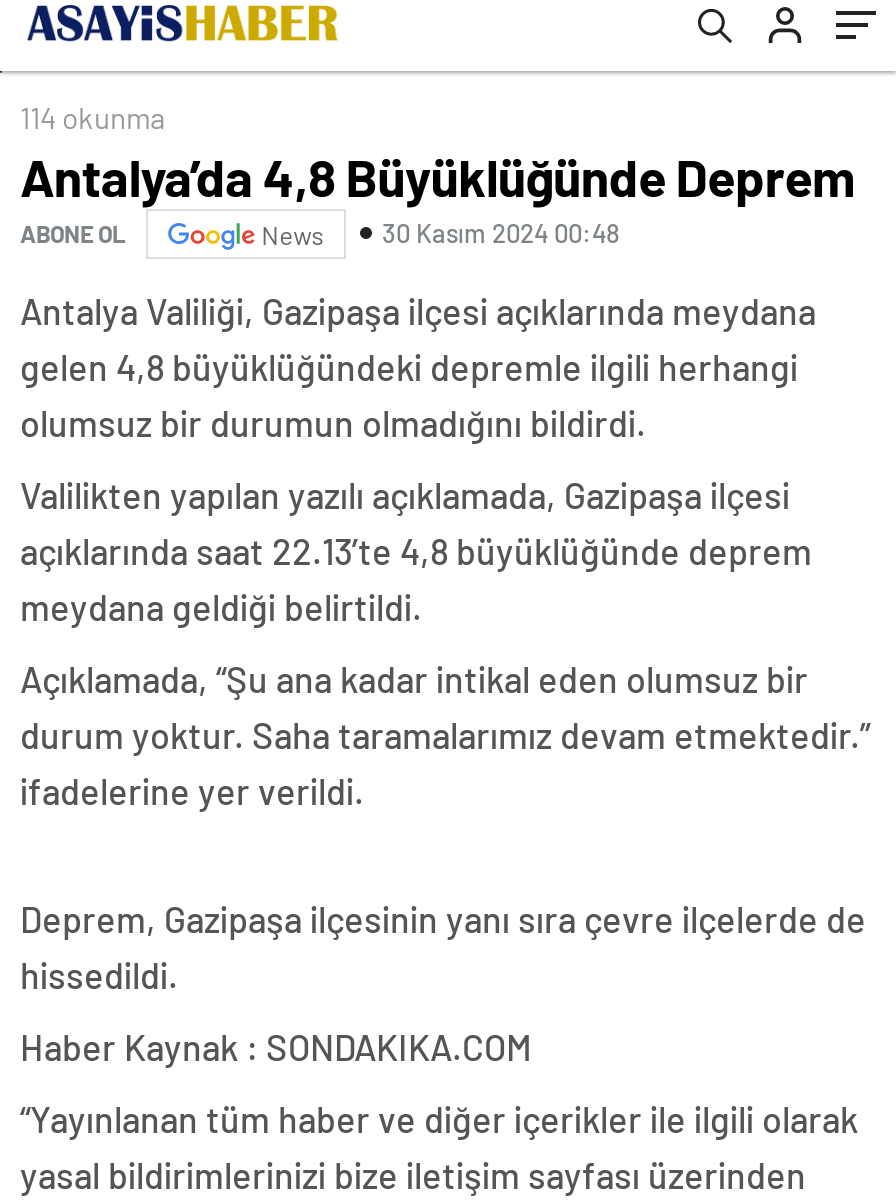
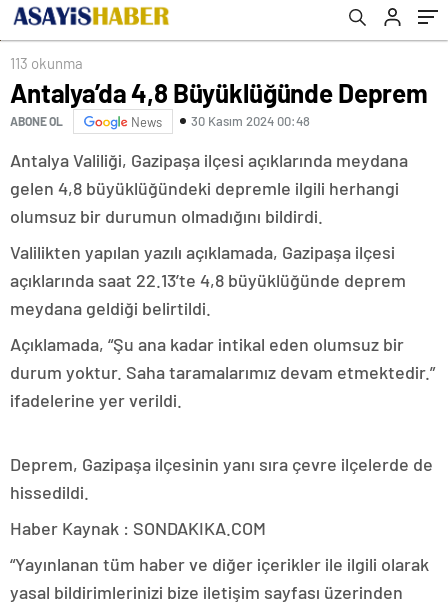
- 114 okunma
+ 113 okunma
